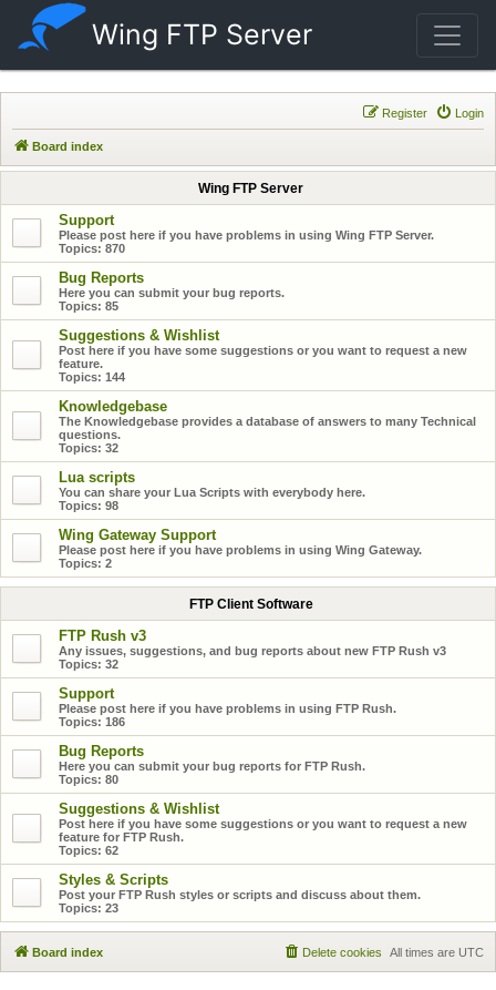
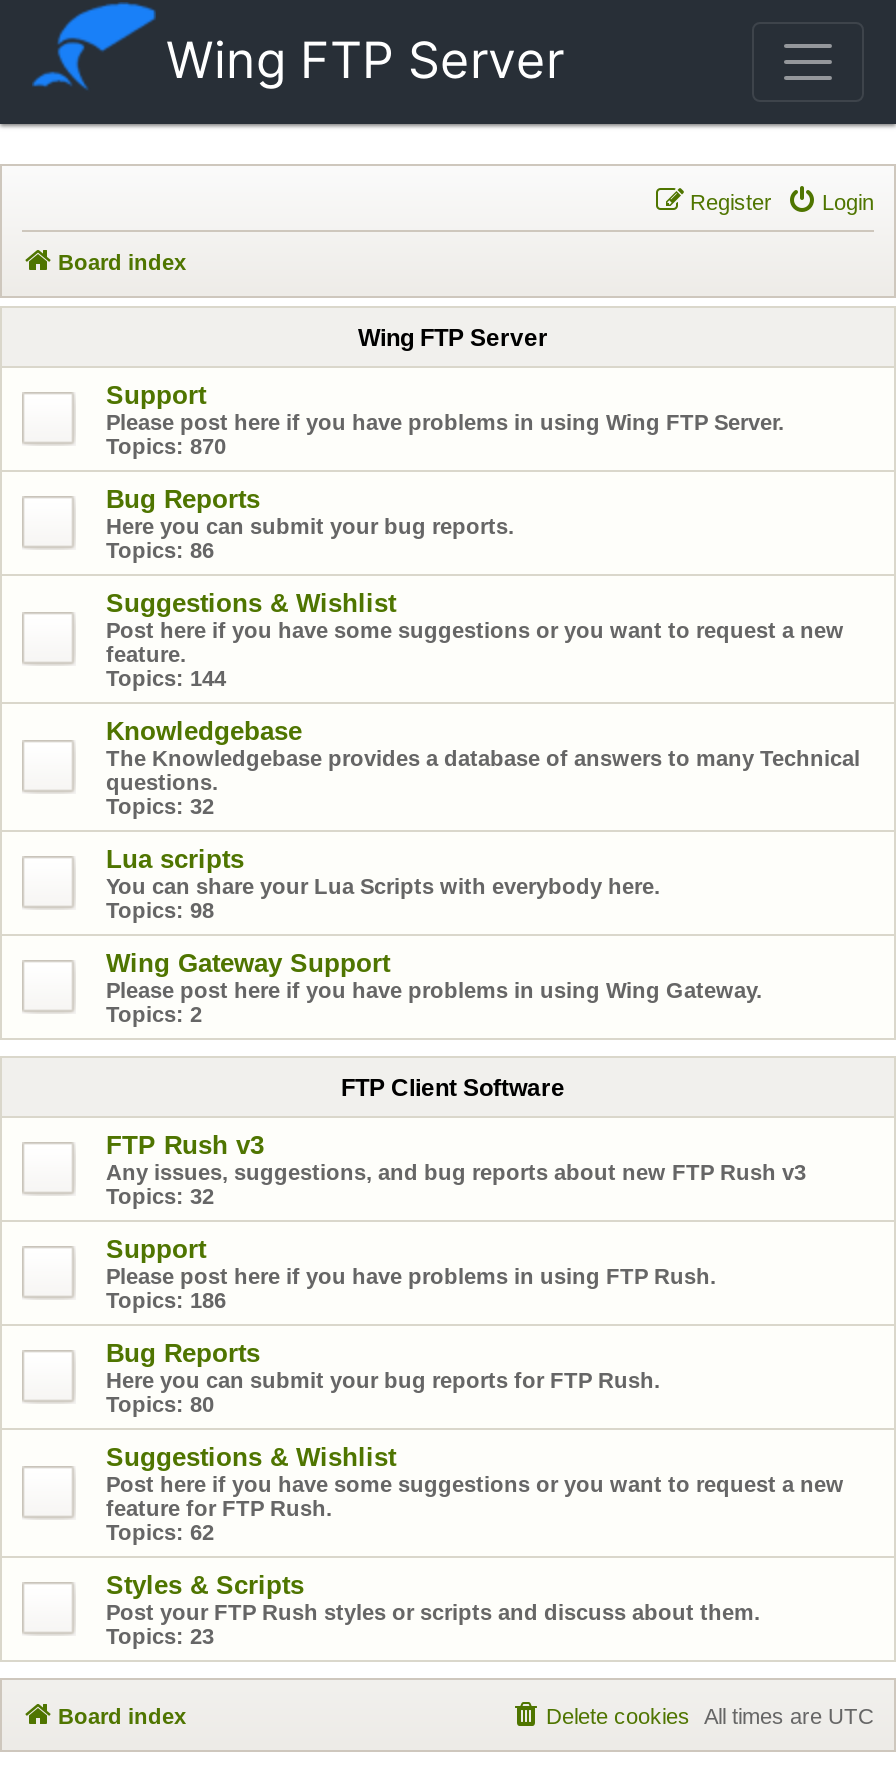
- Topics: 85
+ Topics: 86
